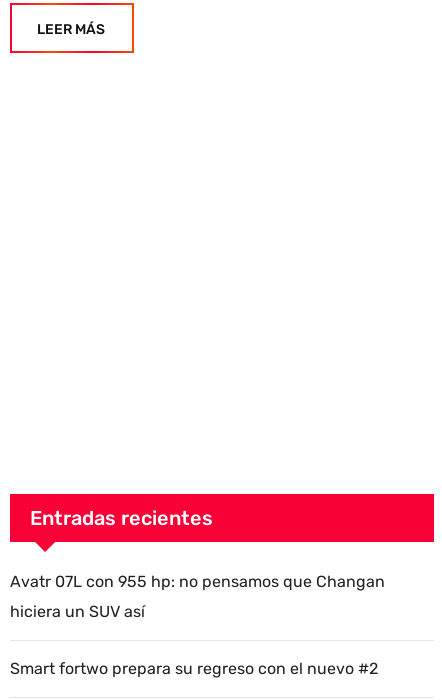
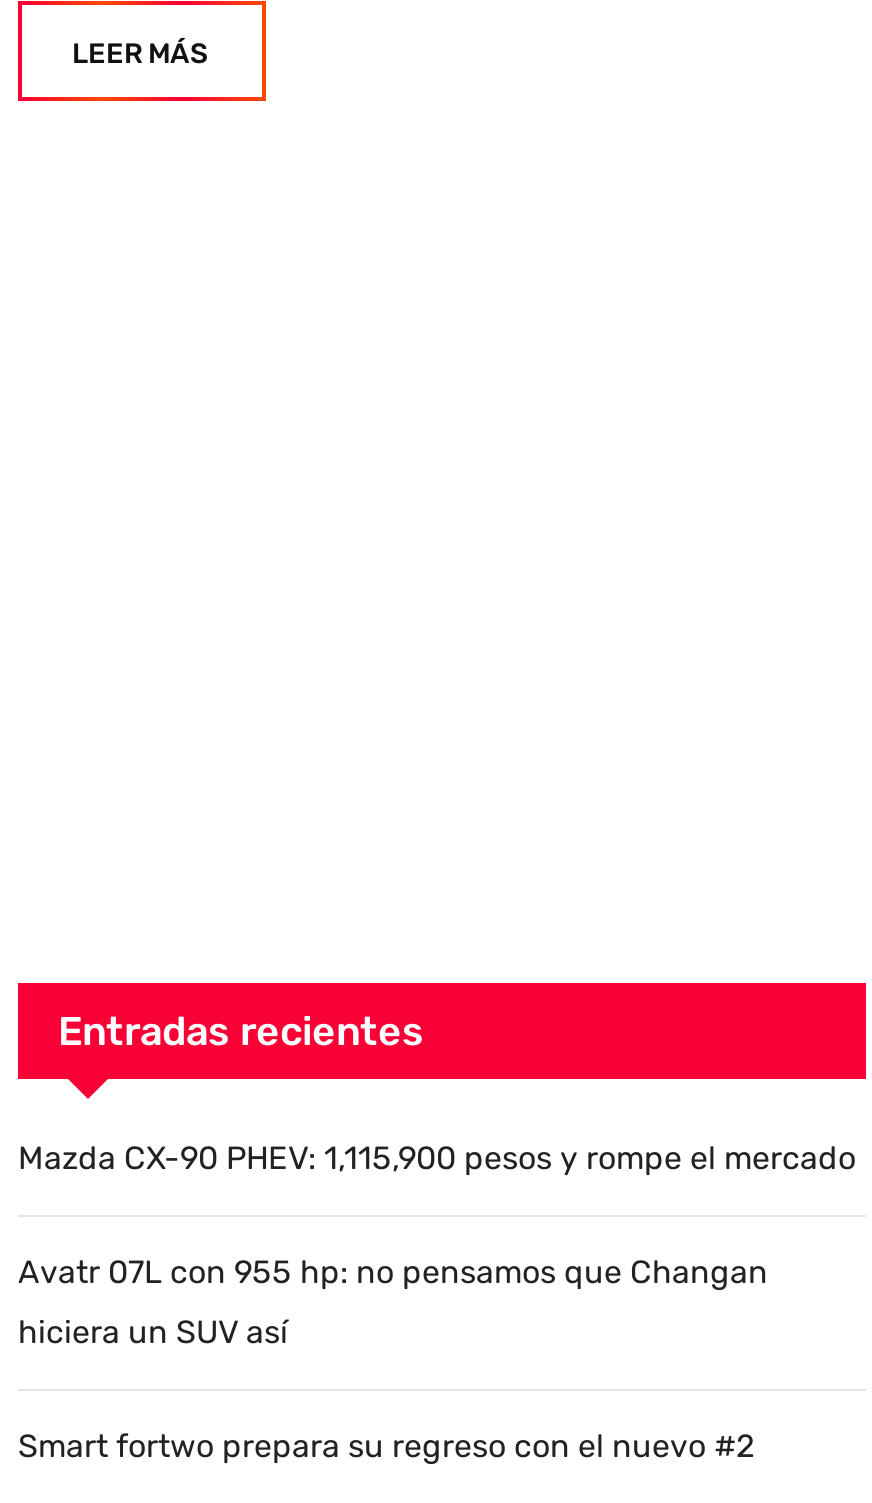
+ Mazda CX-90 PHEV: 1,115,900 pesos y rompe el mercado
